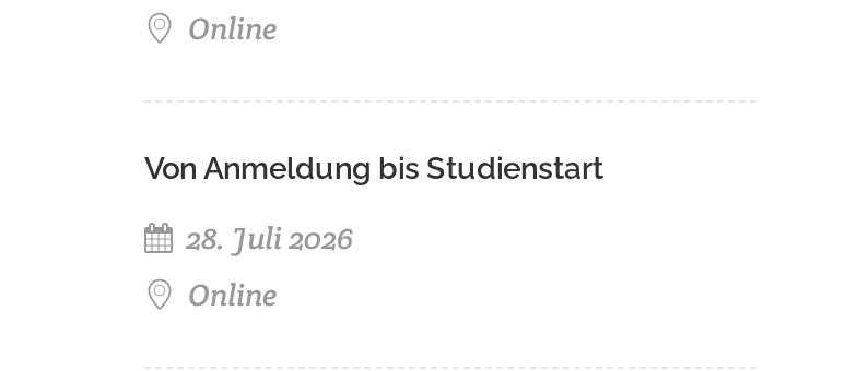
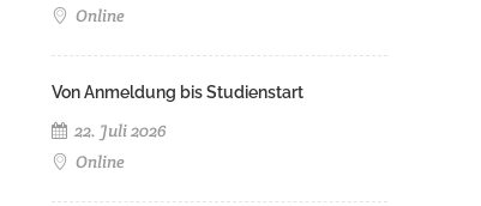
- 28. Juli 2026
+ 22. Juli 2026
